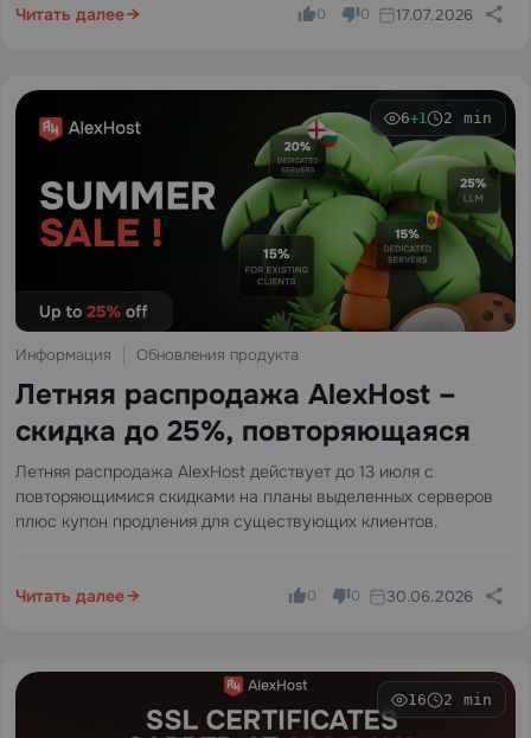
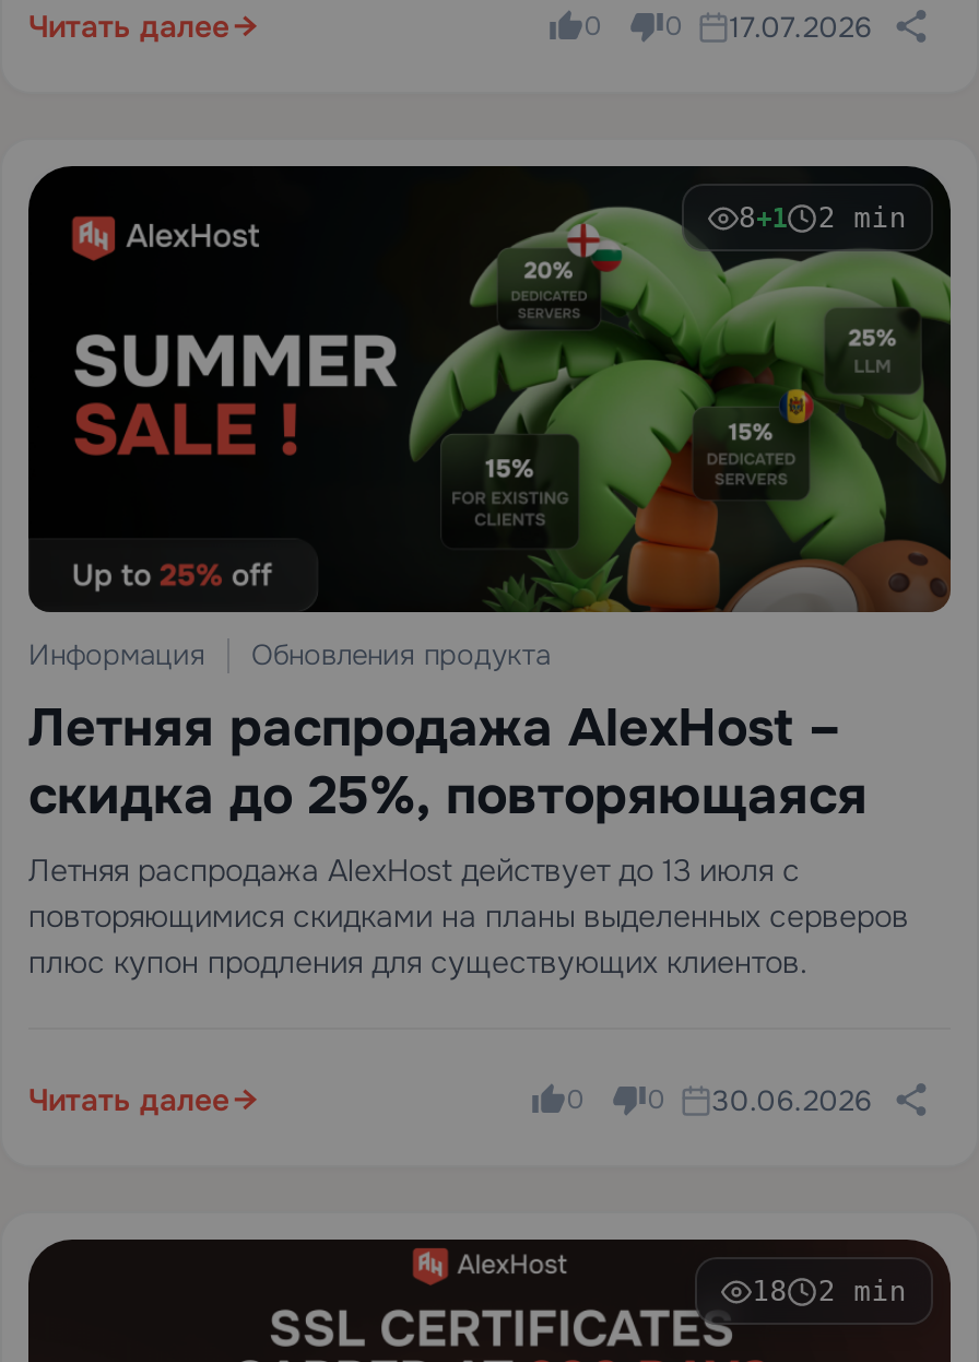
- 6+1 2 min
+ 8+1 2 min

- 16 2 min
+ 18 2 min
